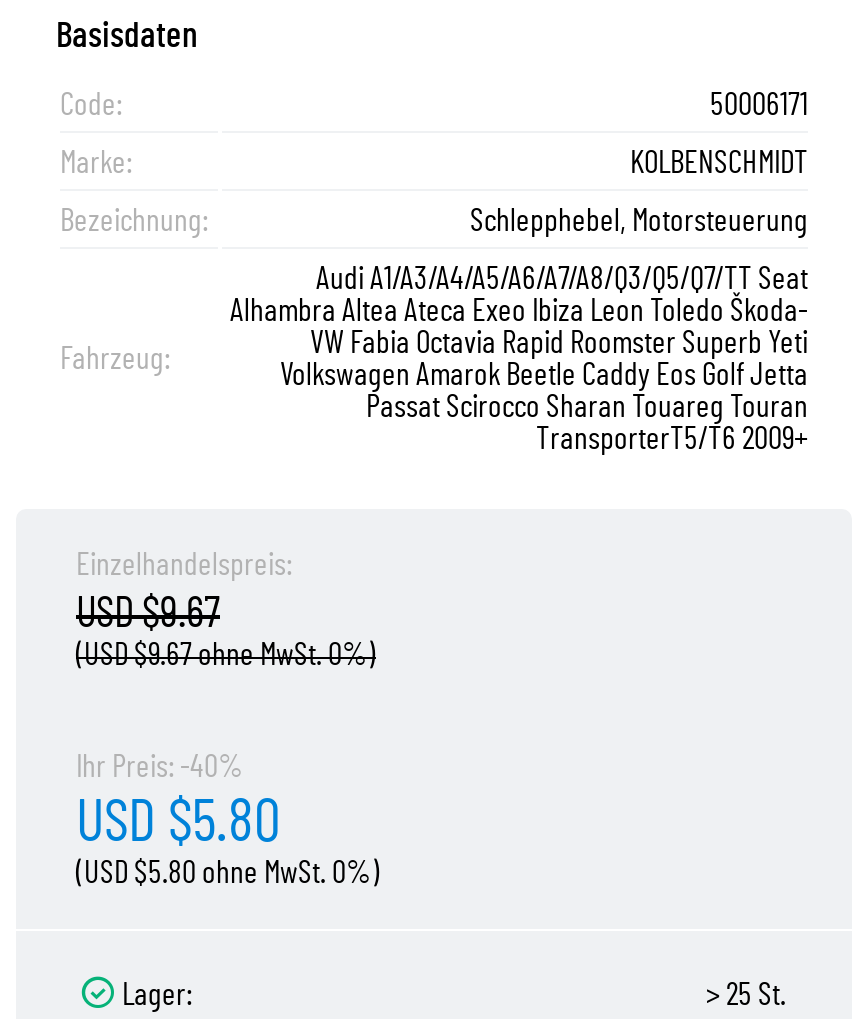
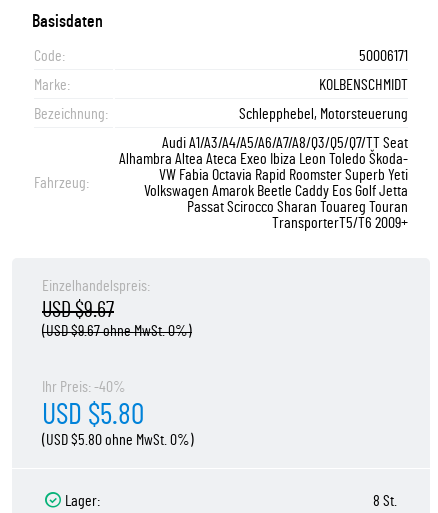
- > 25 St.
+ 8 St.
